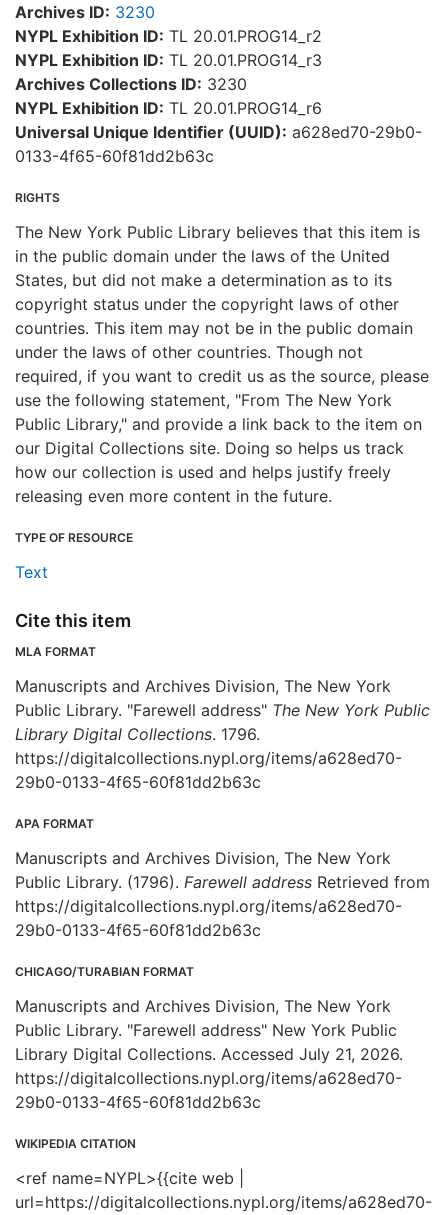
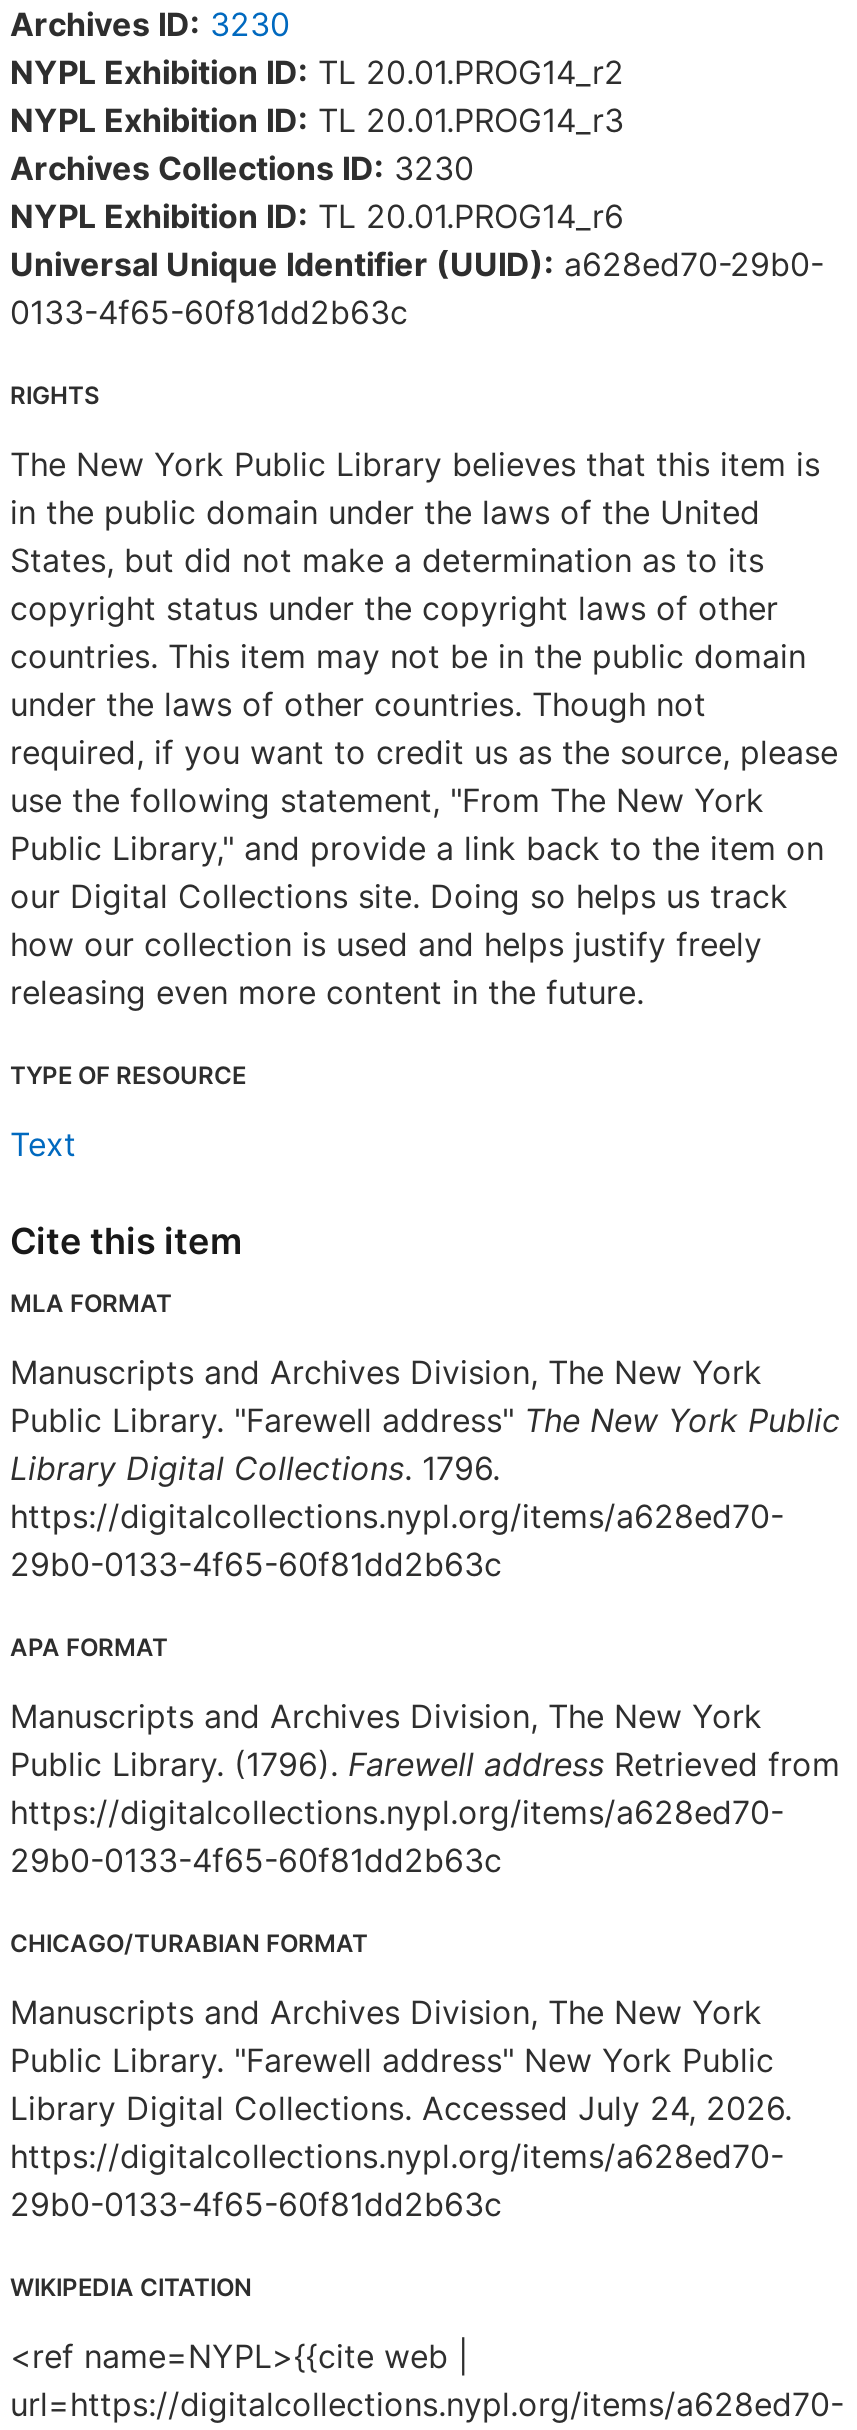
- Library Digital Collections. Accessed July 21, 2026.
+ Library Digital Collections. Accessed July 24, 2026.
